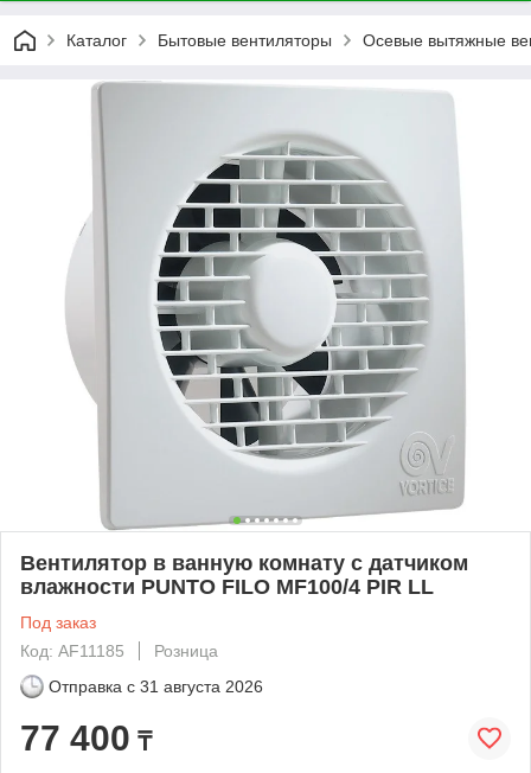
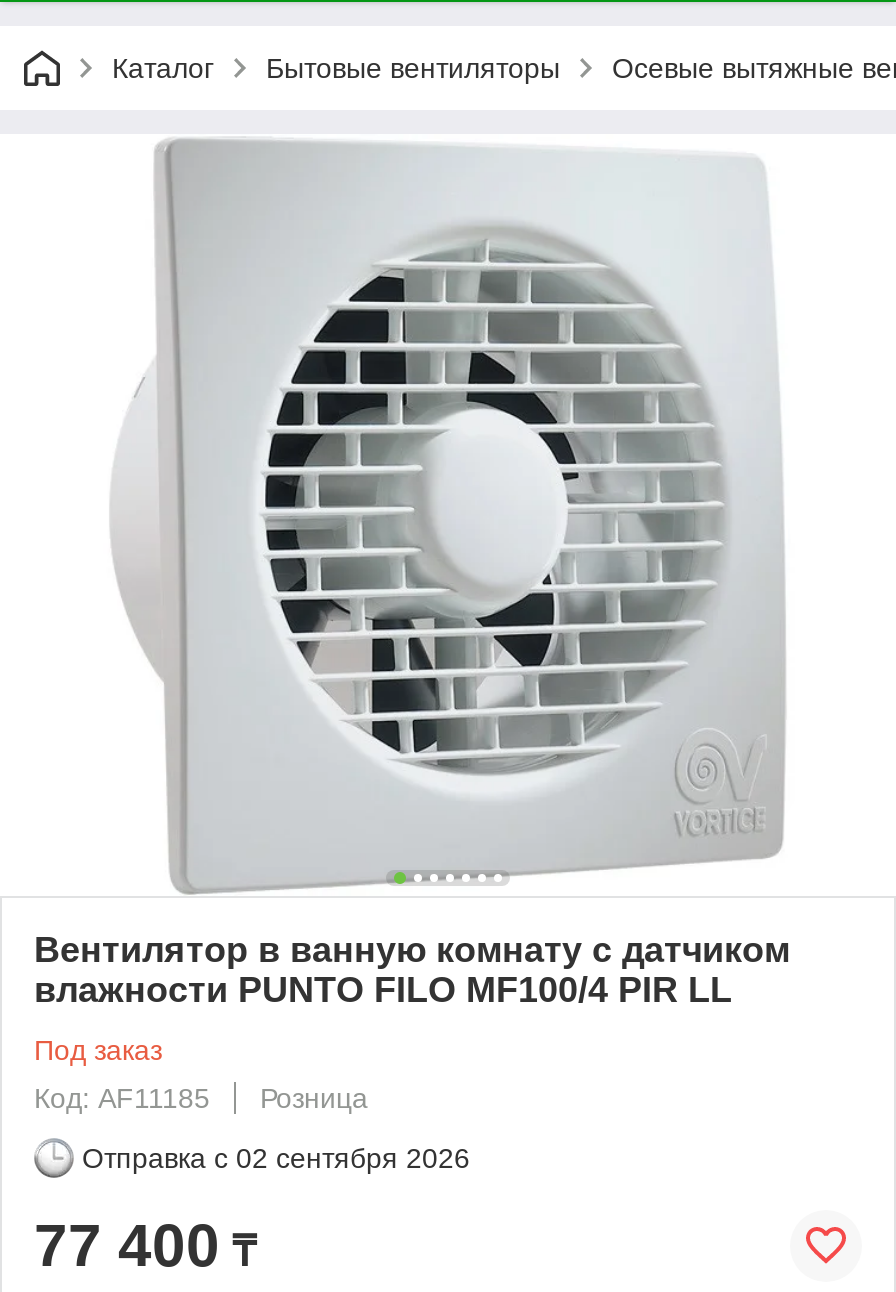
- Отправка с 31 августа 2026
+ Отправка с 02 сентября 2026
